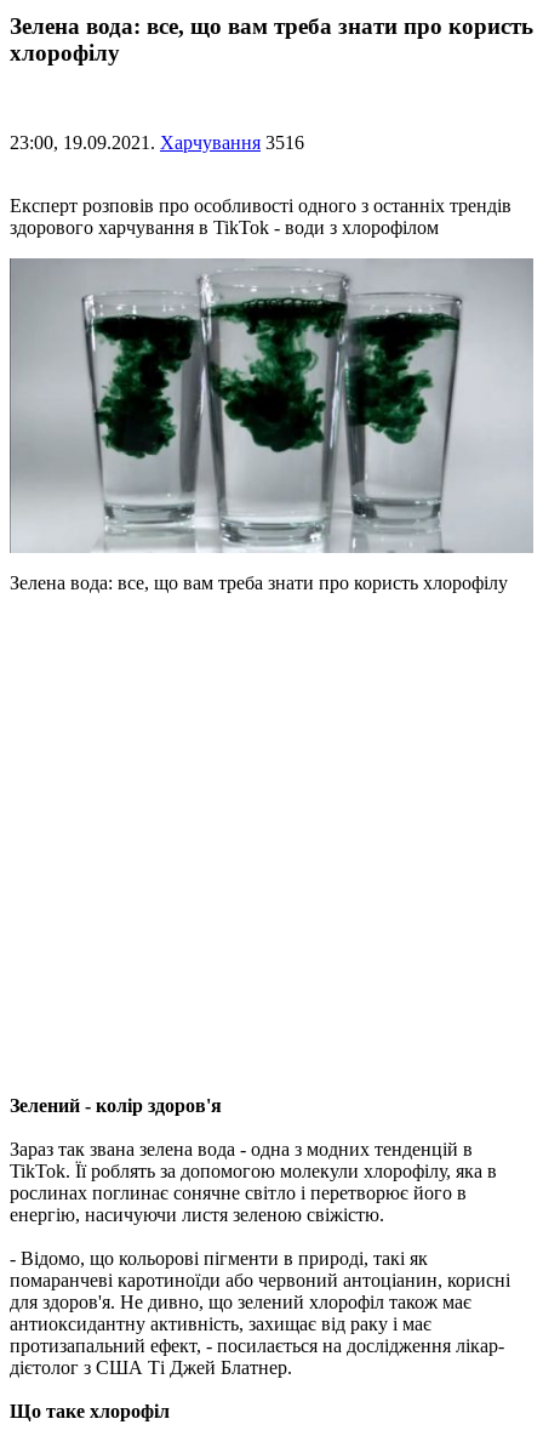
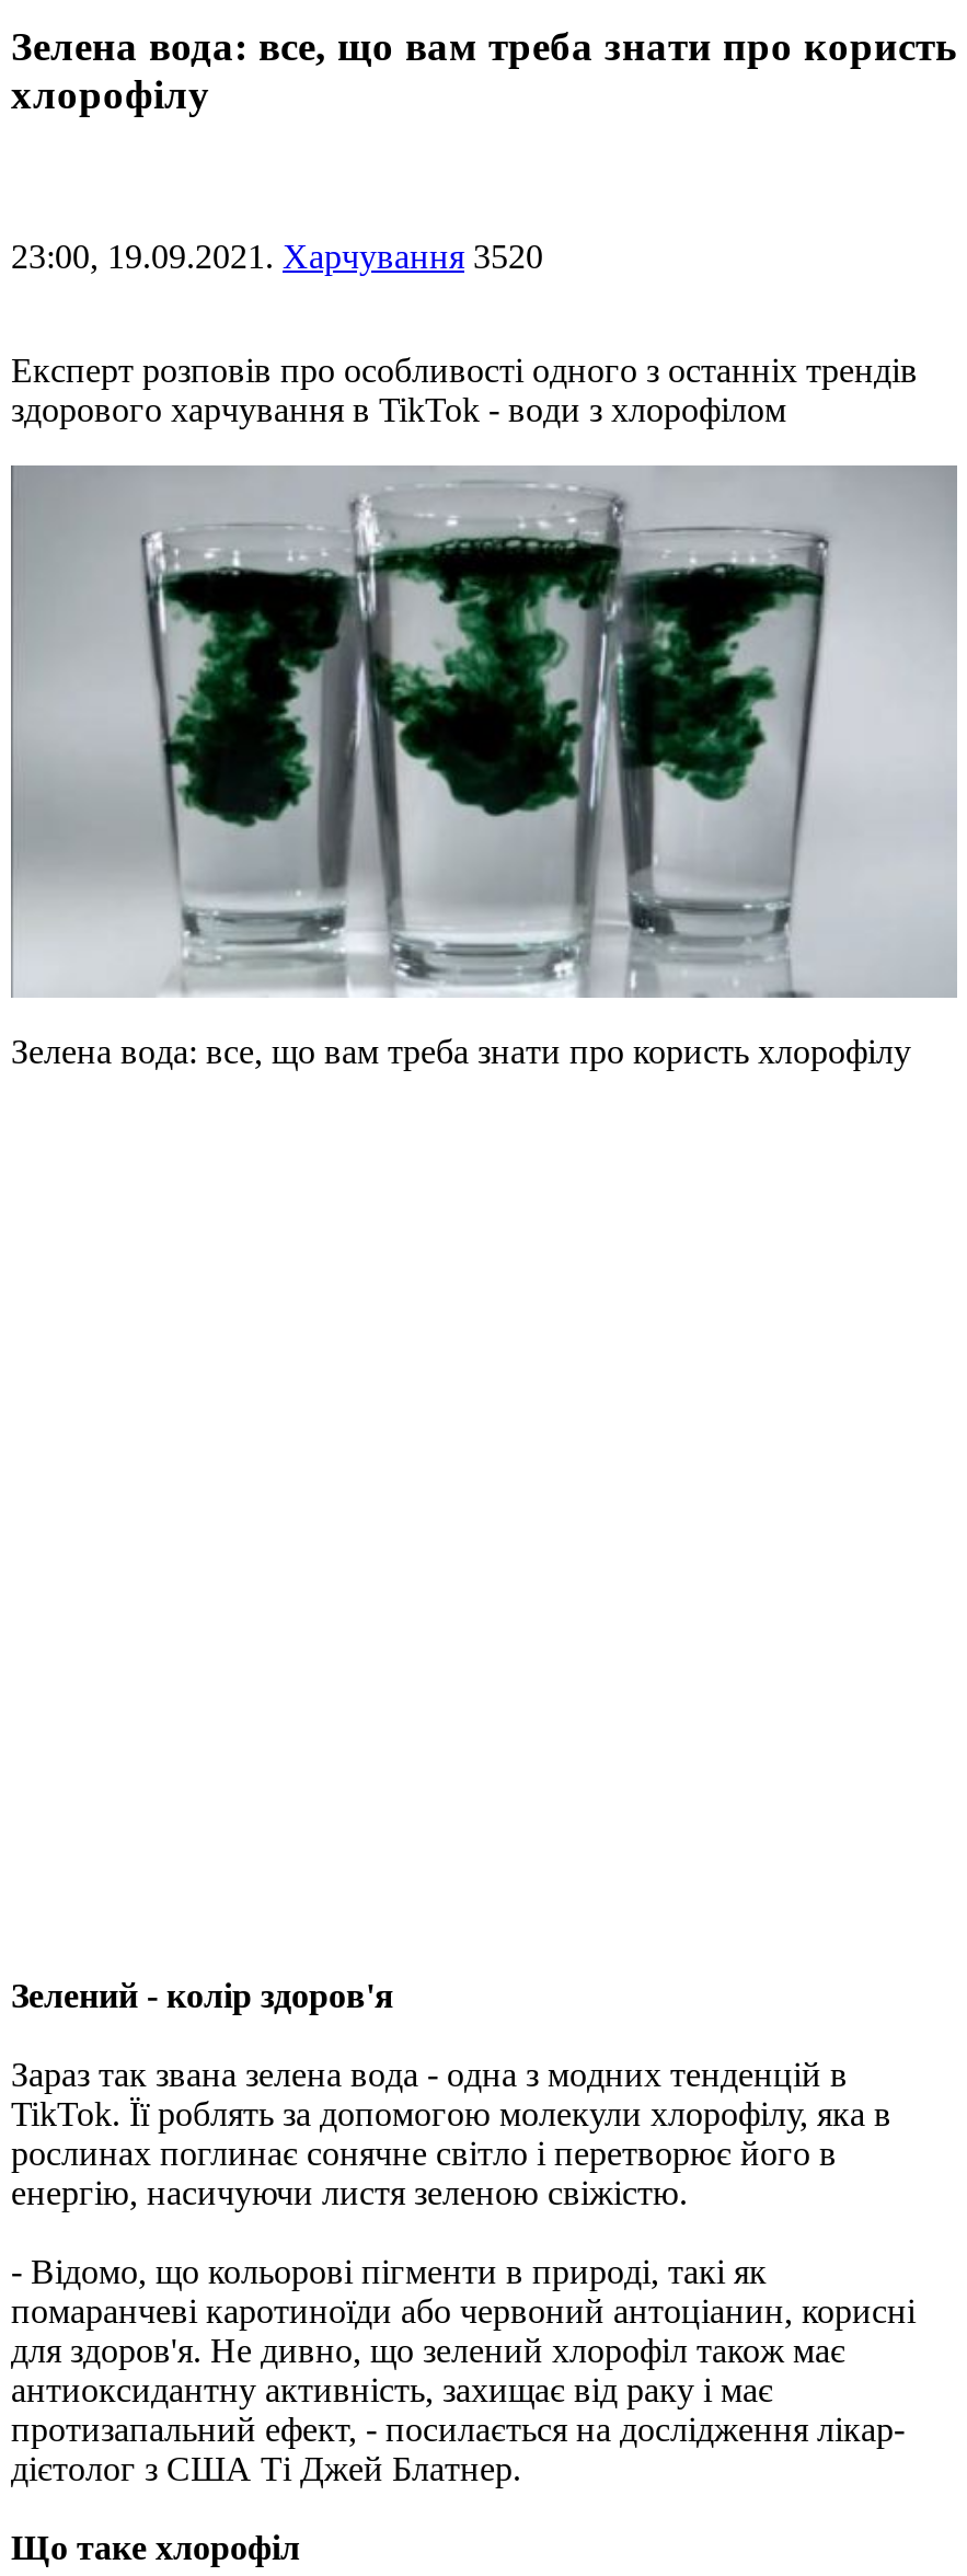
- 23:00, 19.09.2021. Харчування 3516
+ 23:00, 19.09.2021. Харчування 3520
